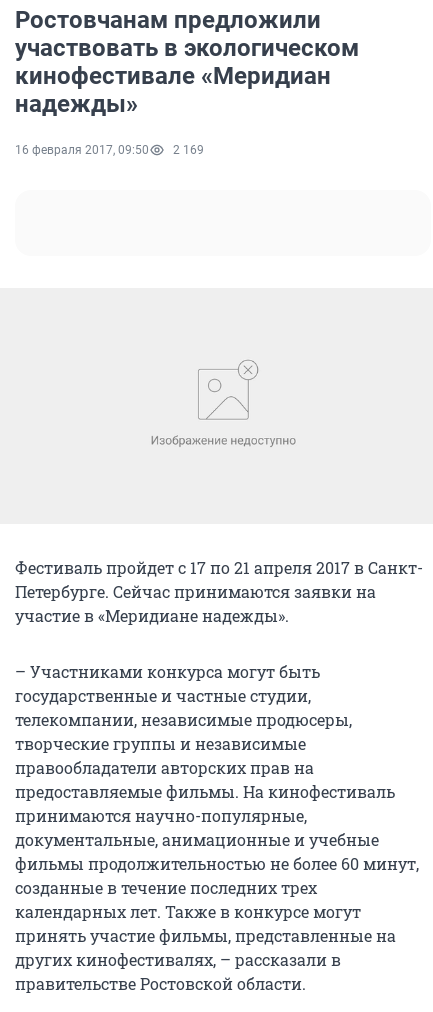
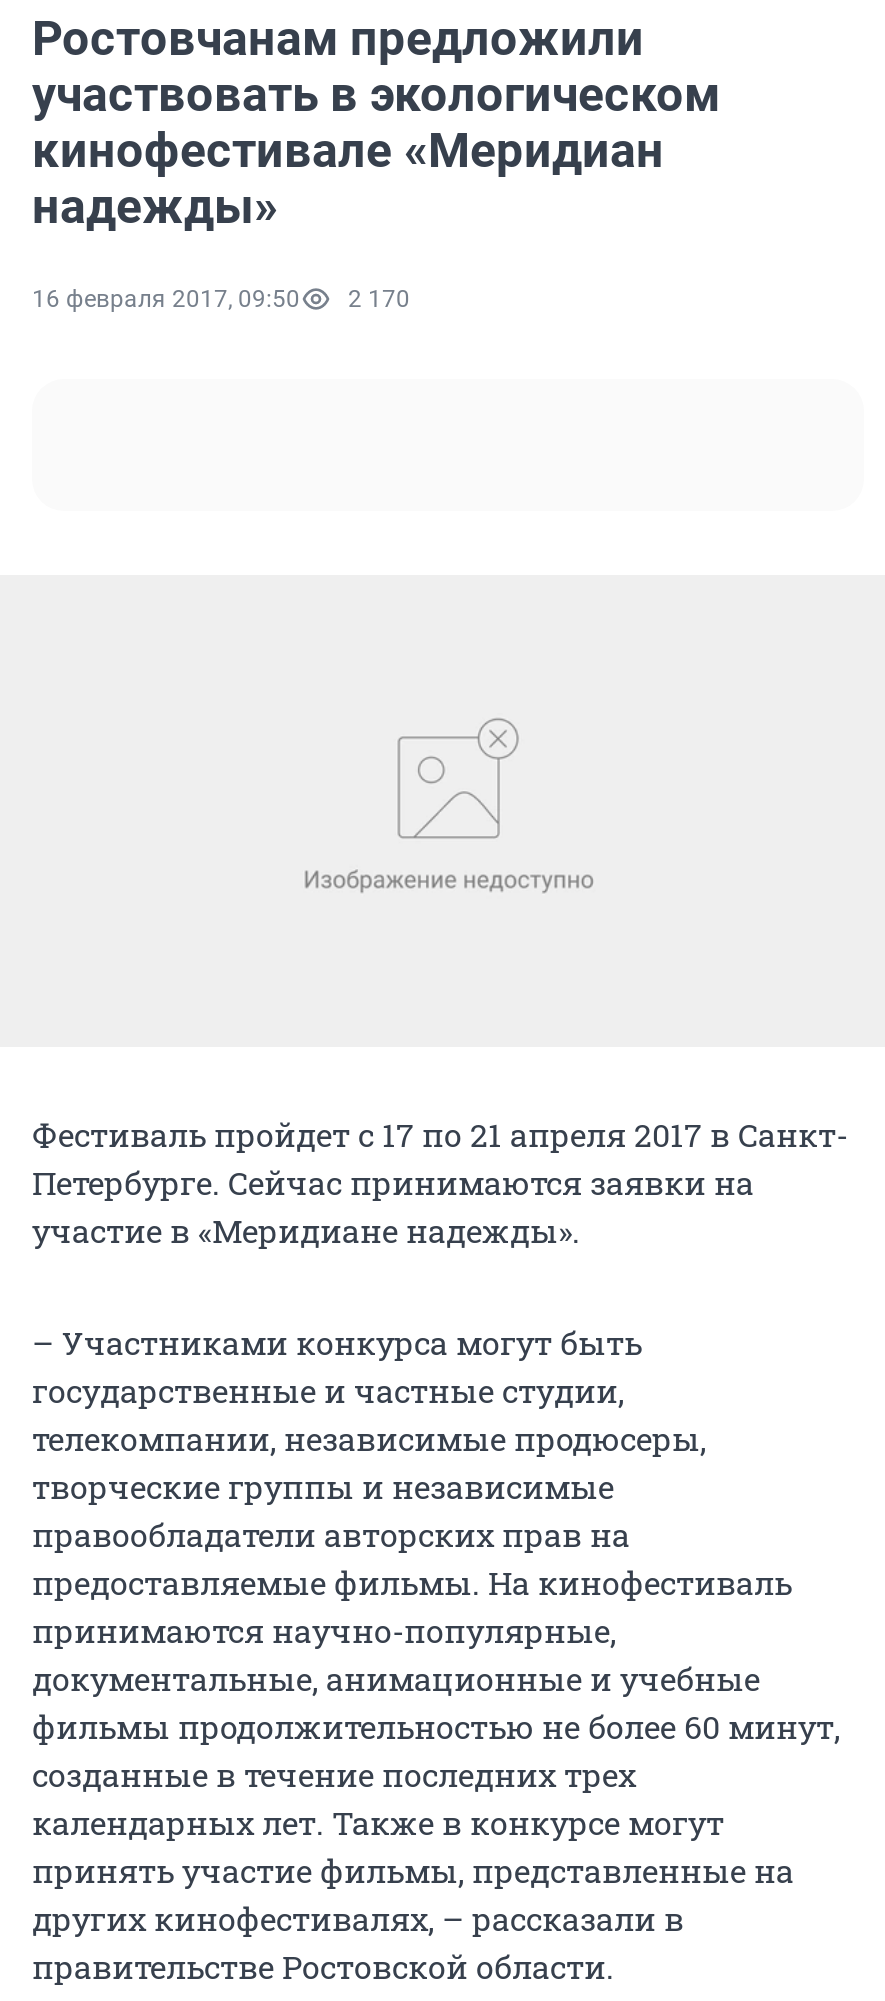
- 16 февраля 2017, 09:50 2 169
+ 16 февраля 2017, 09:50 2 170
